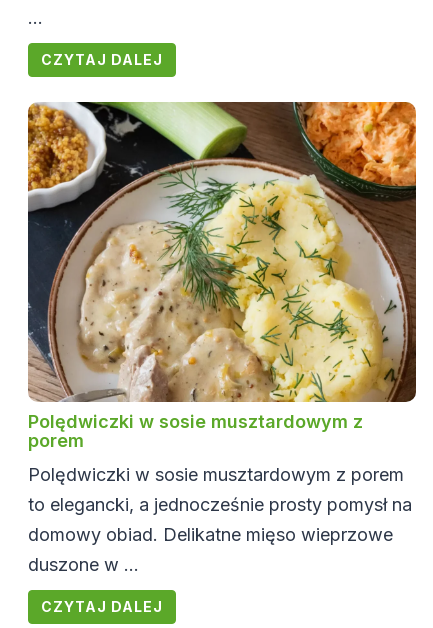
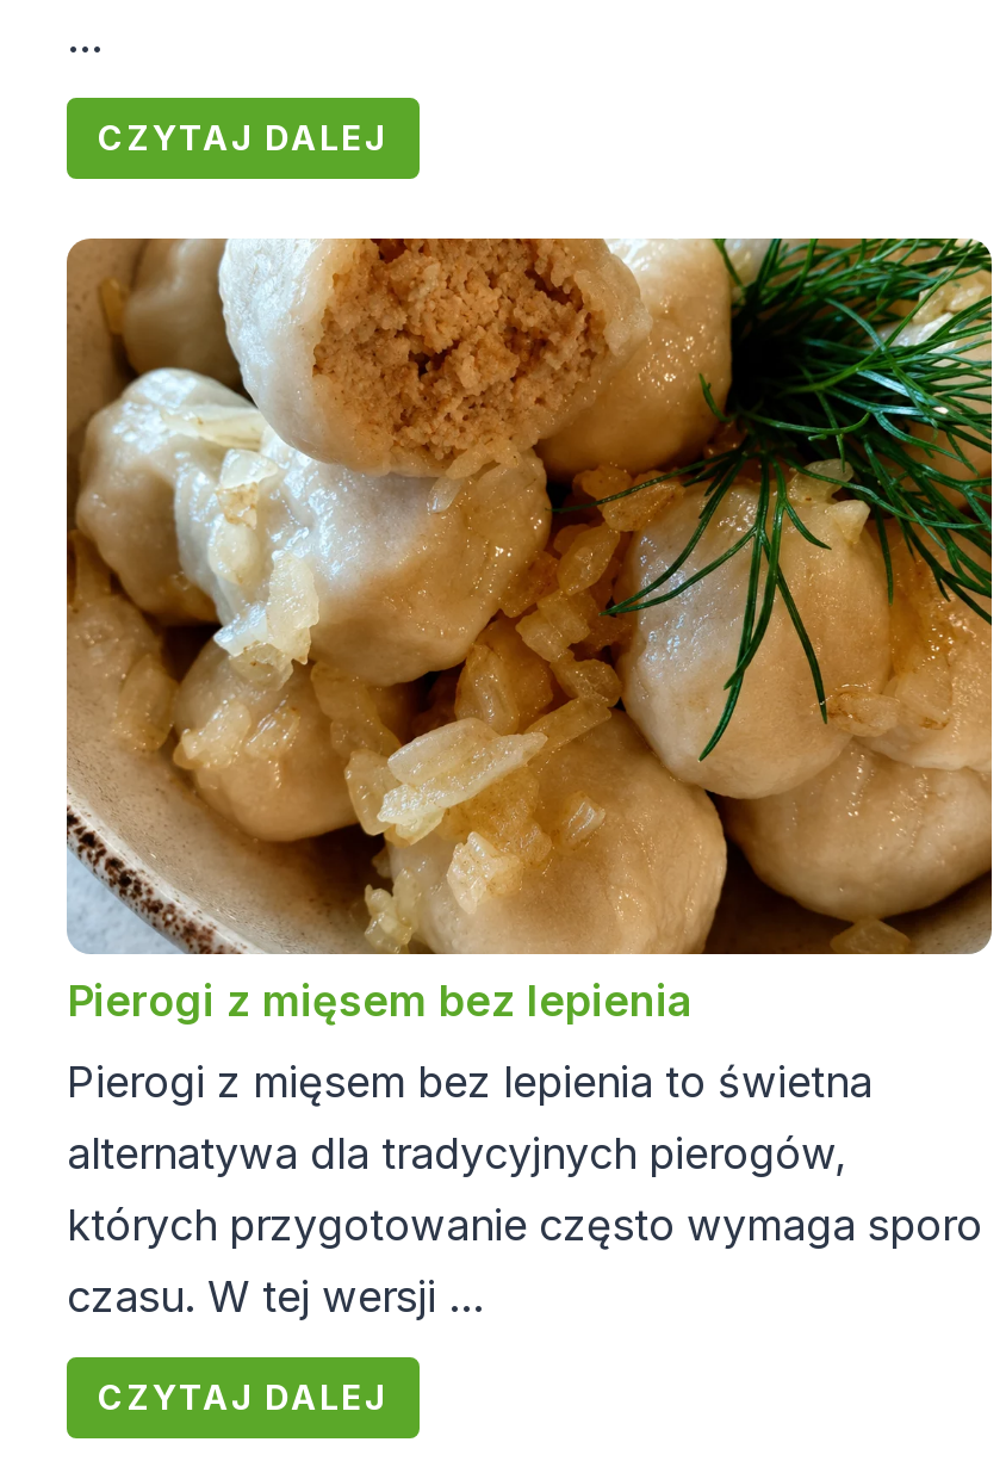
- [image]
- Polędwiczki w sosie musztardowym z
- porem
+ [image]
+ Pierogi z mięsem bez lepienia

- Polędwiczki w sosie musztardowym z porem
- to elegancki, a jednocześnie prosty pomysł na
- domowy obiad. Delikatne mięso wieprzowe
- duszone w ...
+ Pierogi z mięsem bez lepienia to świetna
+ alternatywa dla tradycyjnych pierogów,
+ których przygotowanie często wymaga sporo
+ czasu. W tej wersji ...
